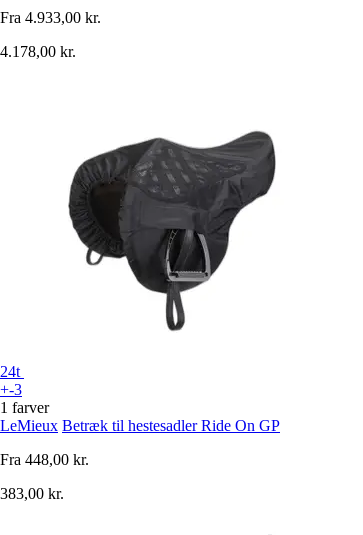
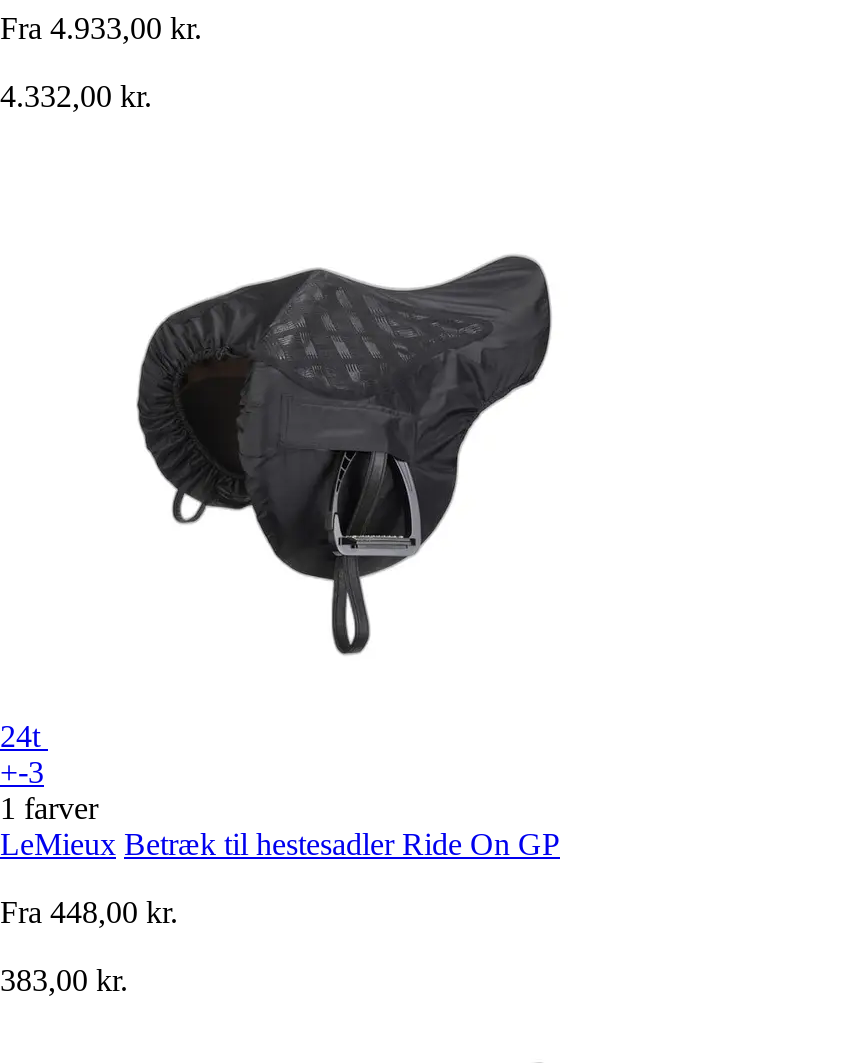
- 4.178,00 kr.
+ 4.332,00 kr.
